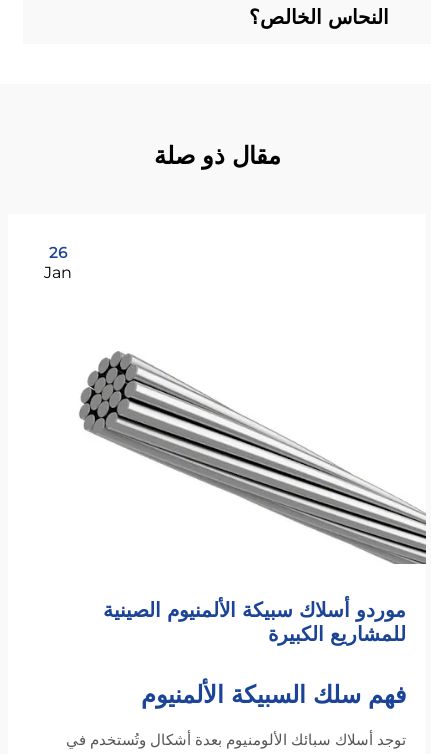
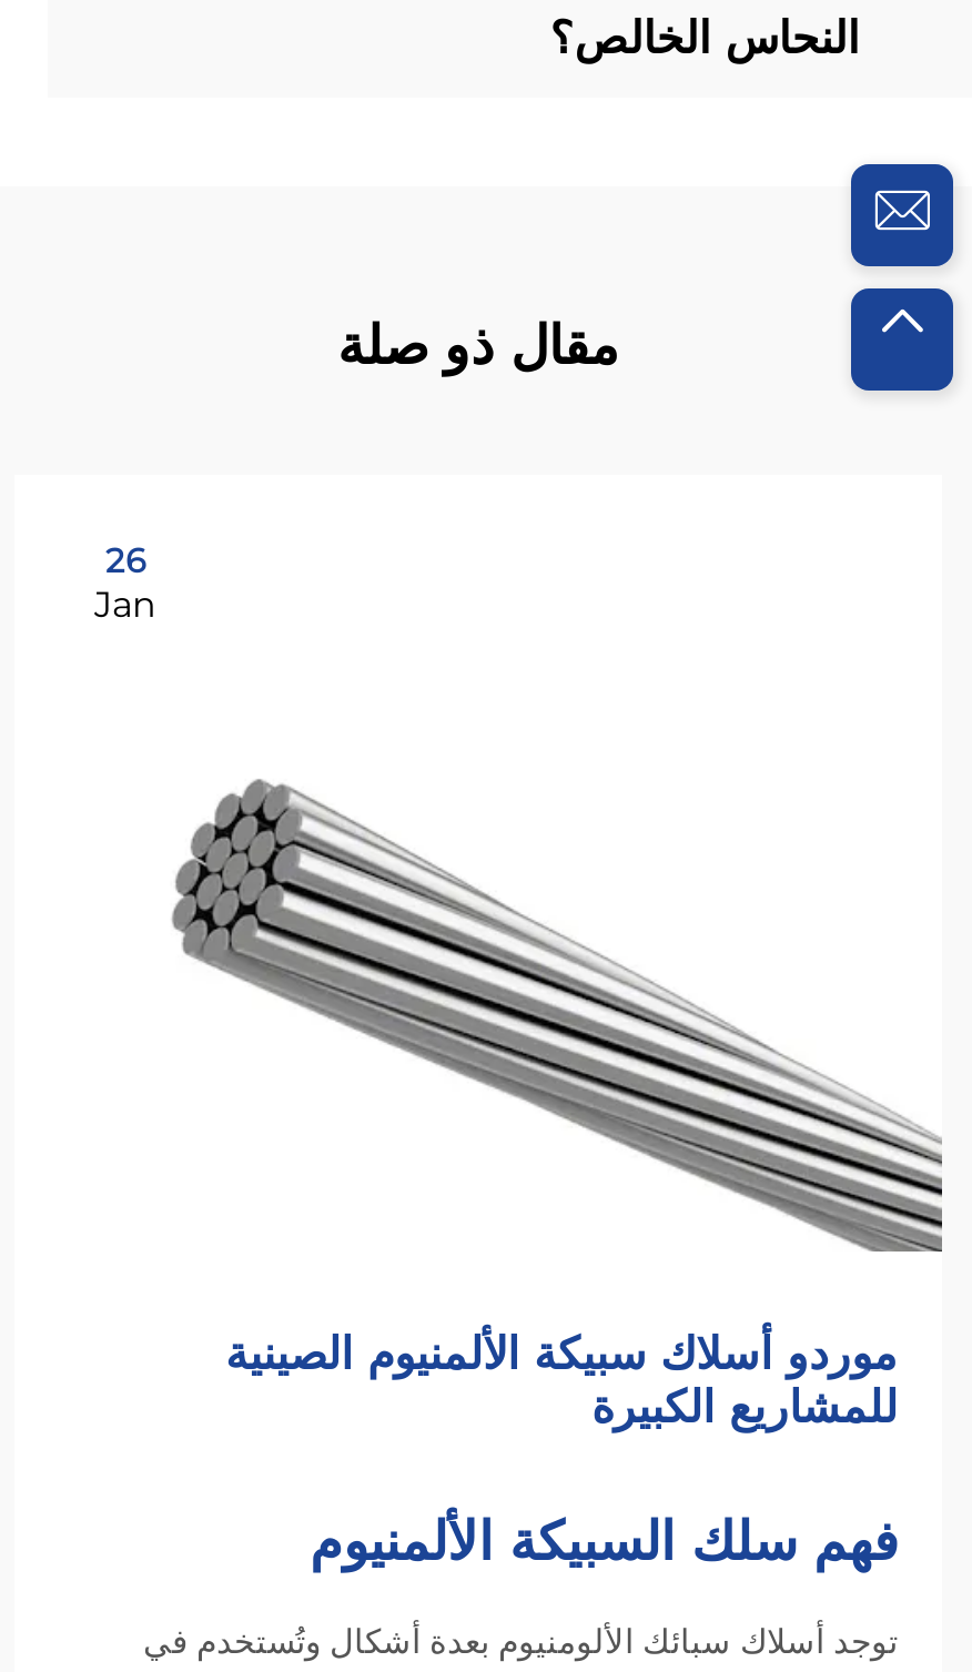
+ [image]

+ [image]
